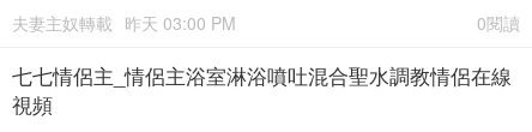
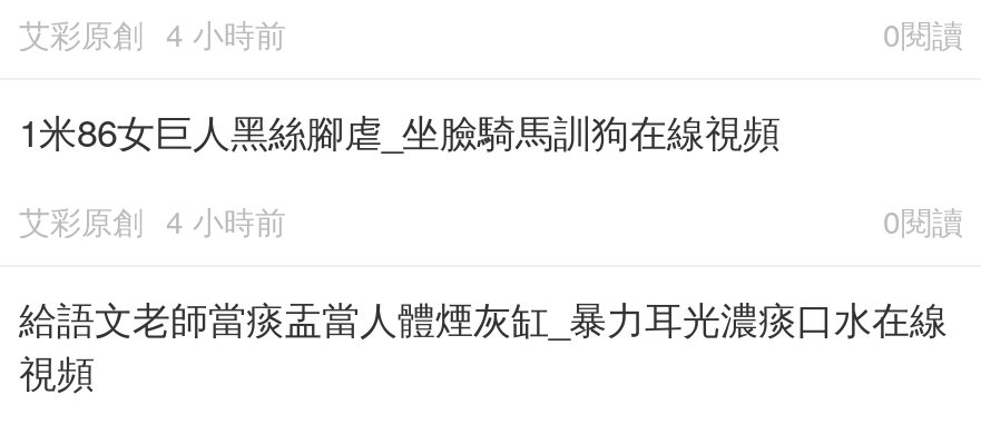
- 夫妻主奴轉載 昨天 03:00 PM
- 七七情侶主_情侶主浴室淋浴噴吐混合聖水調教情侶在線
+ 艾彩原創 4 小時前
+ 1米86女巨人黑絲腳虐_坐臉騎馬訓狗在線視頻
+ 0閱讀
+ 艾彩原創 4 小時前
+ 給語文老師當痰盂當人體煙灰缸_暴力耳光濃痰口水在線
